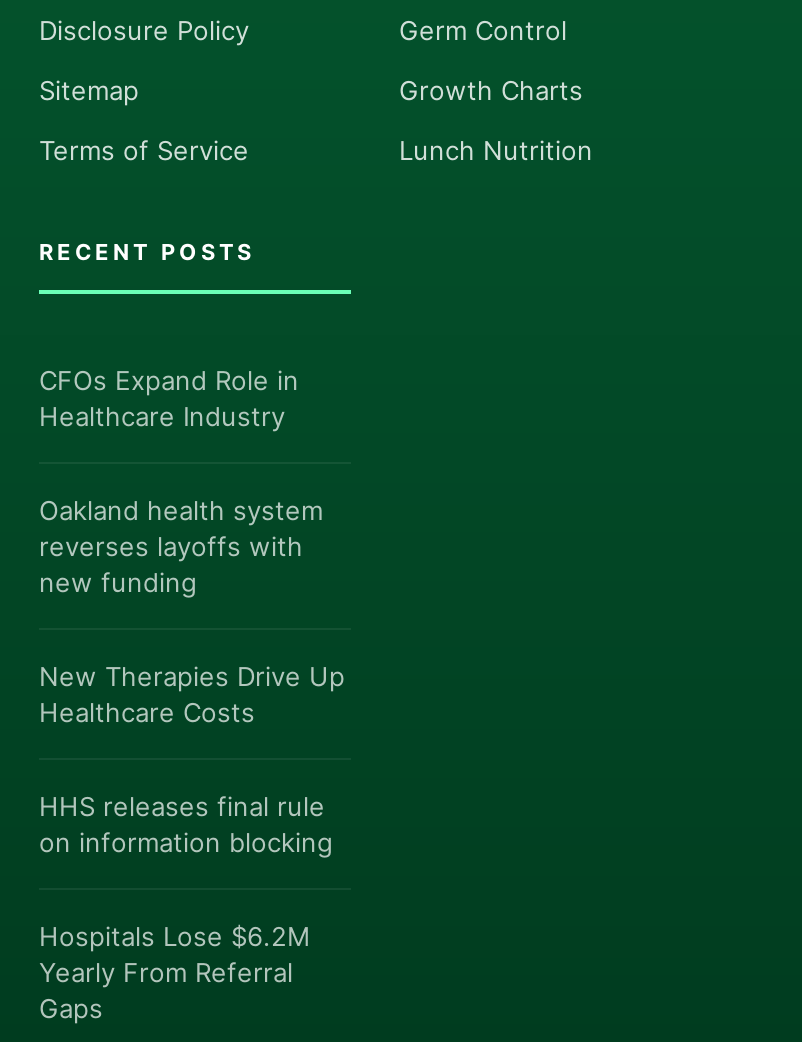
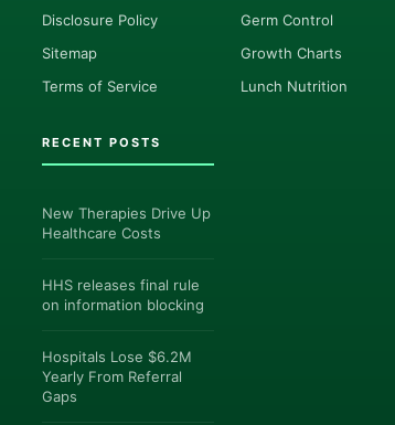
- CFOs Expand Role in
- Healthcare Industry
- Oakland health system
- reverses layoffs with
- new funding
